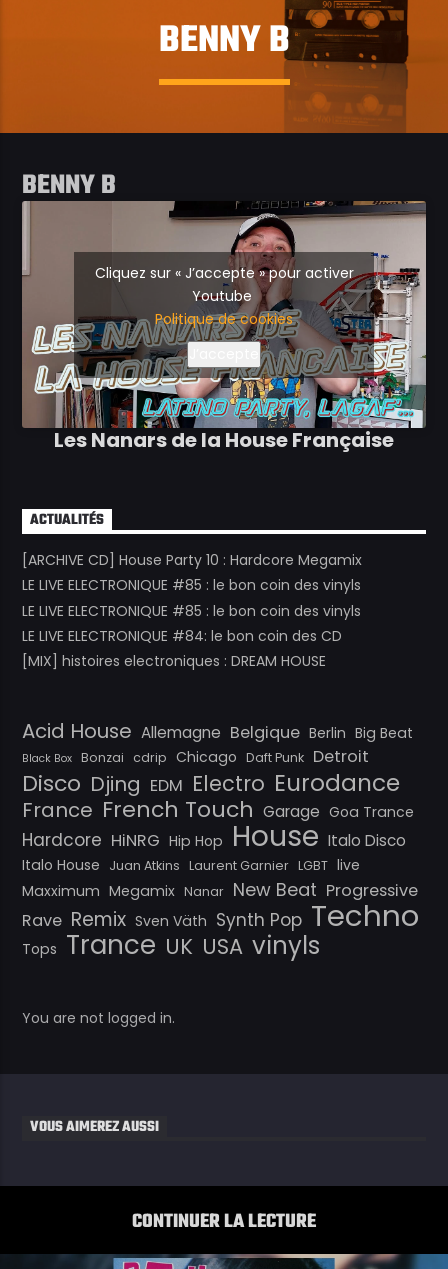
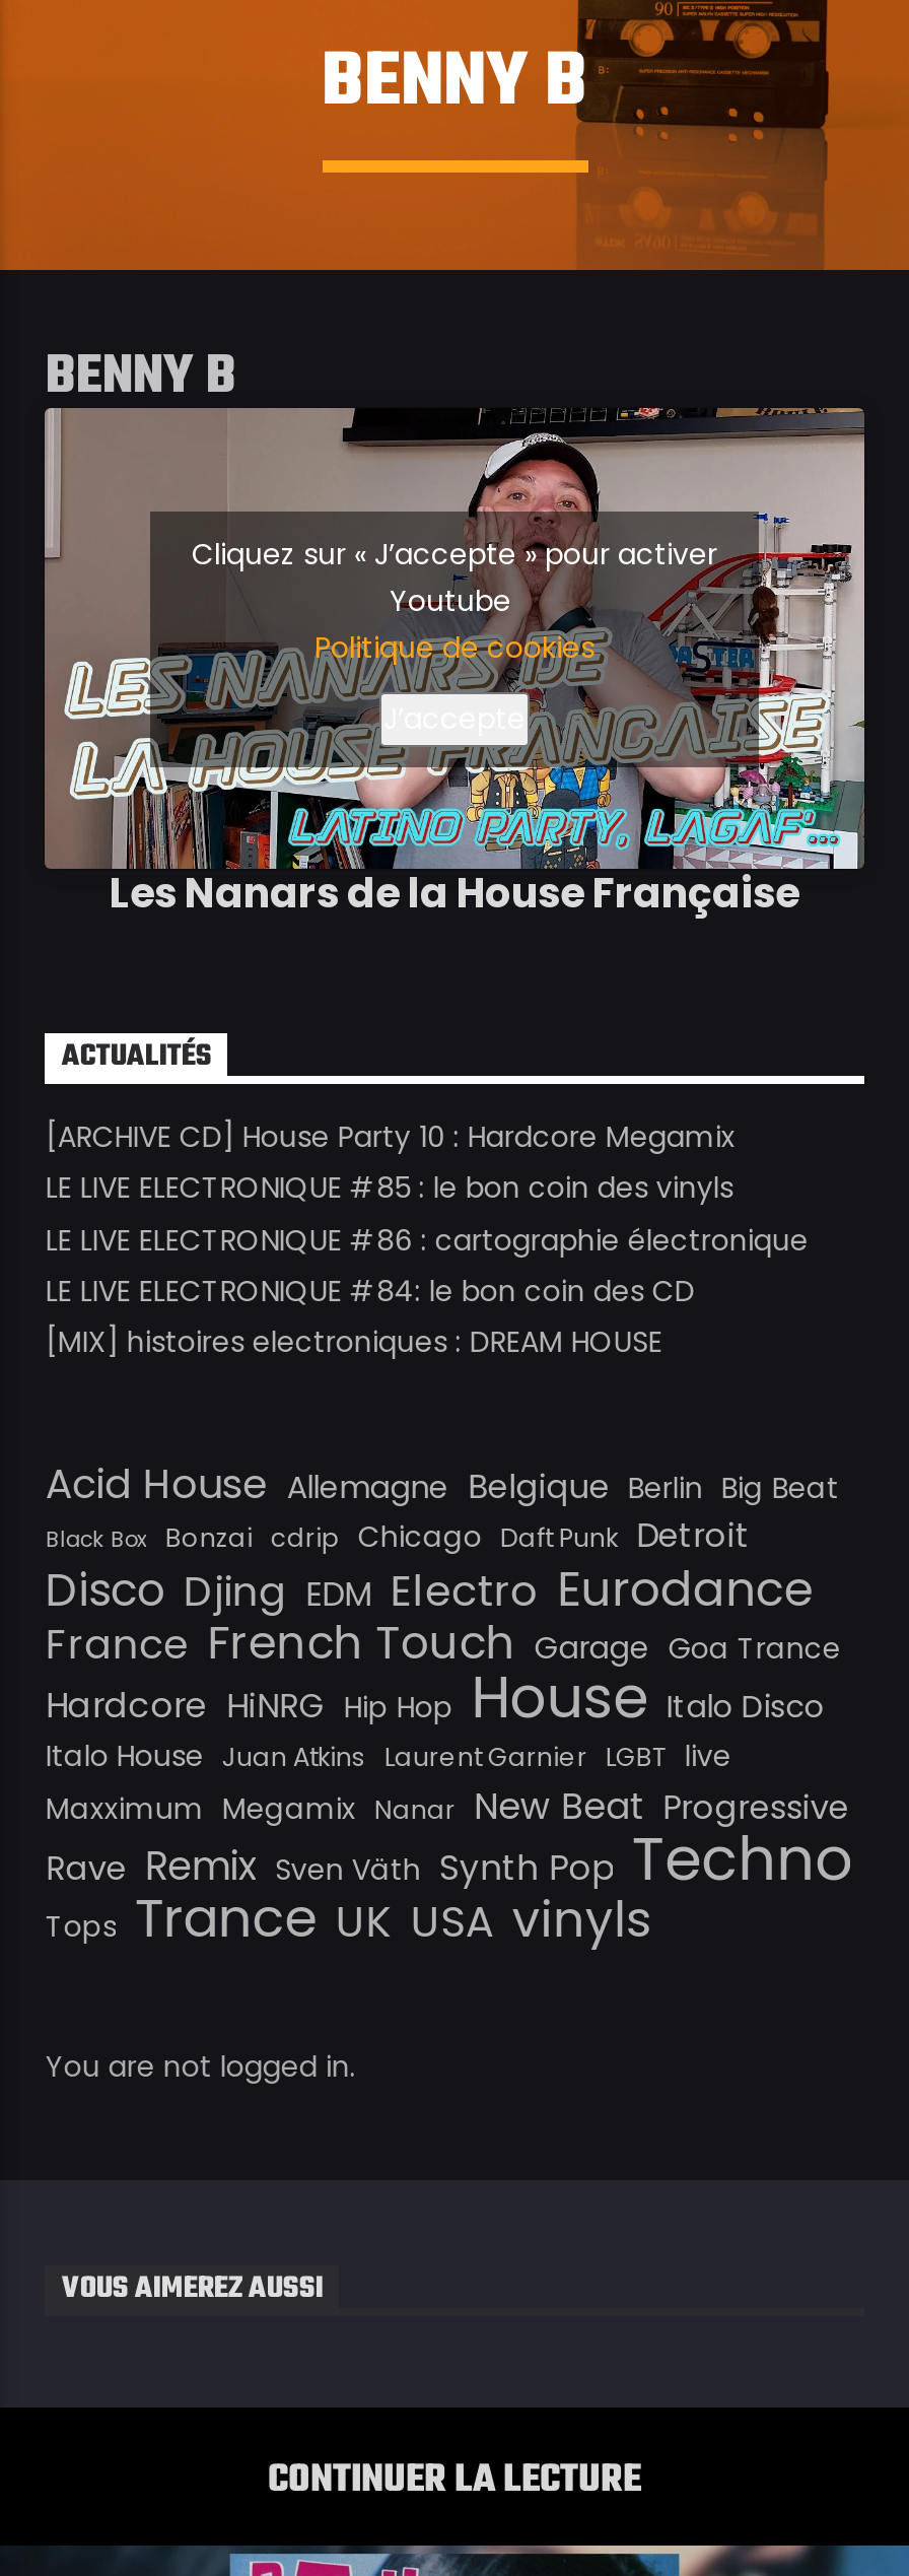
- LE LIVE ELECTRONIQUE #85 : le bon coin des vinyls
+ LE LIVE ELECTRONIQUE #86 : cartographie électronique
